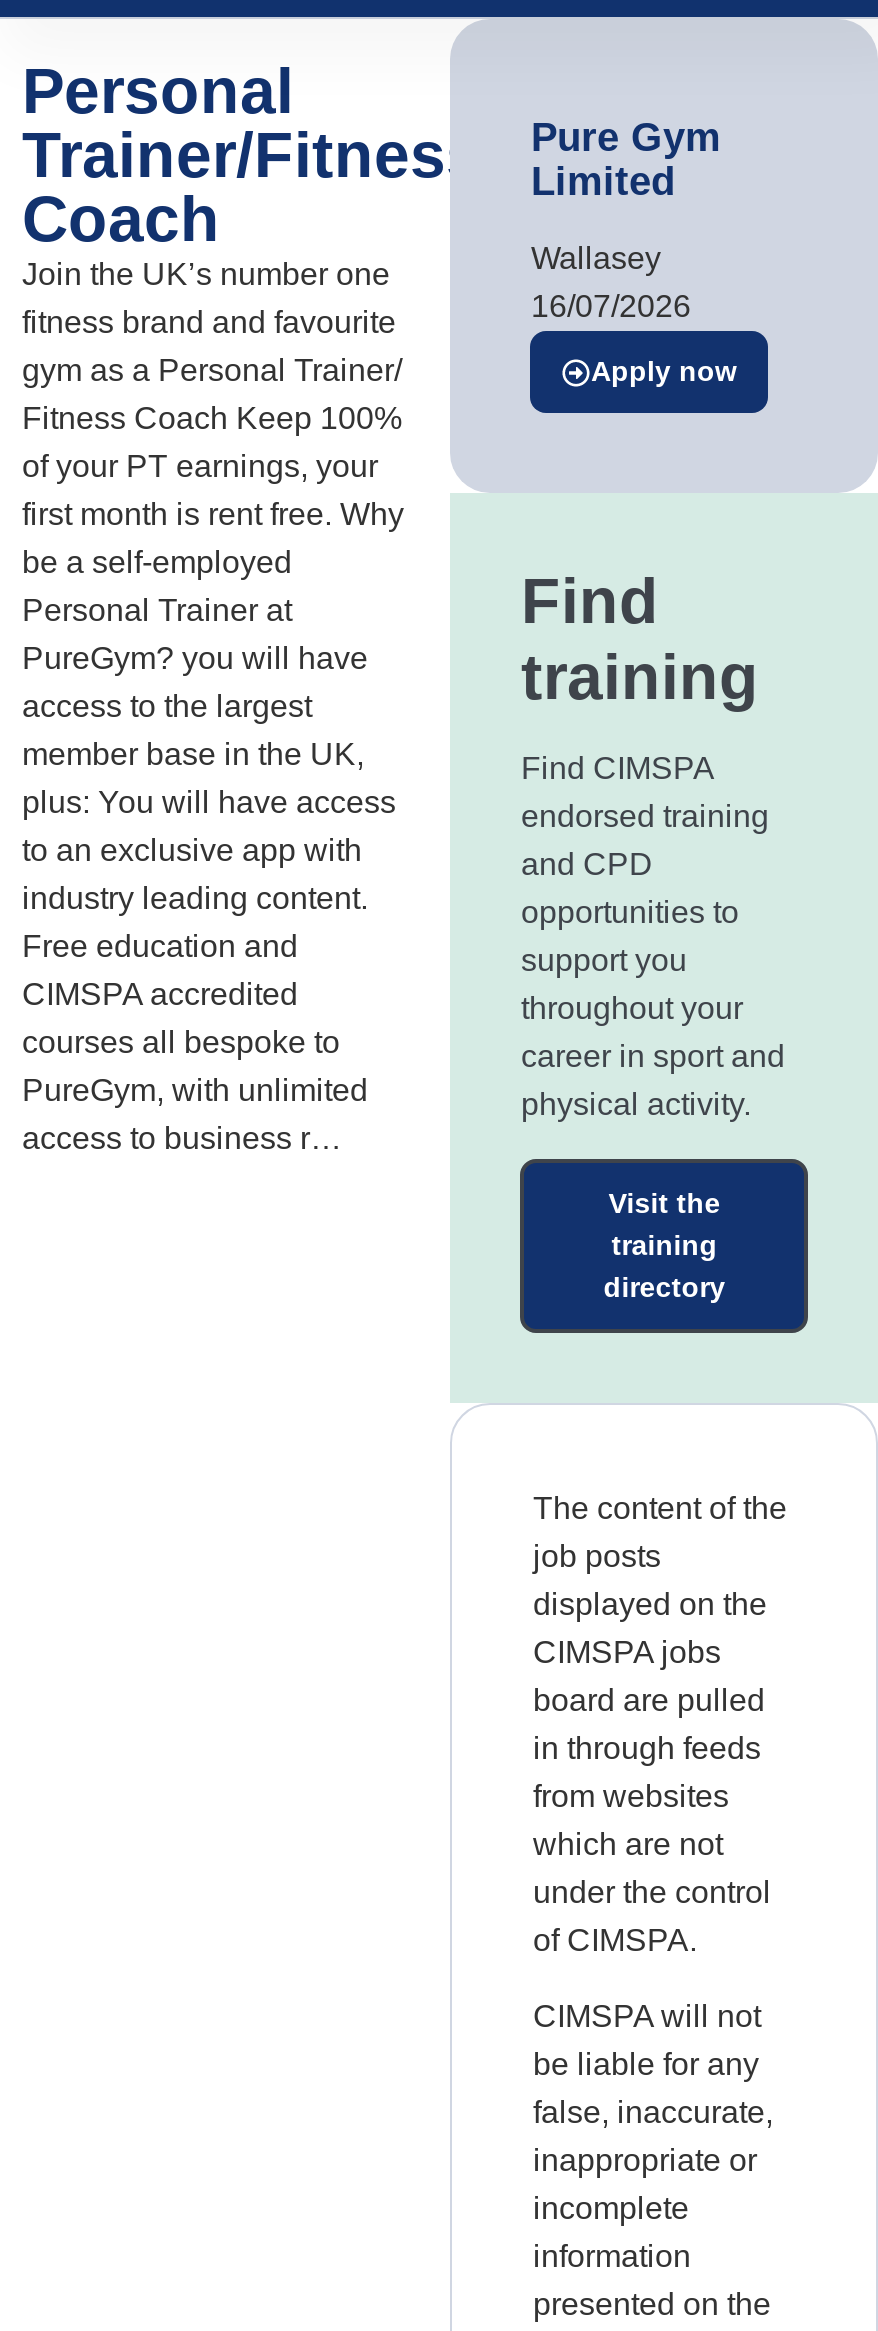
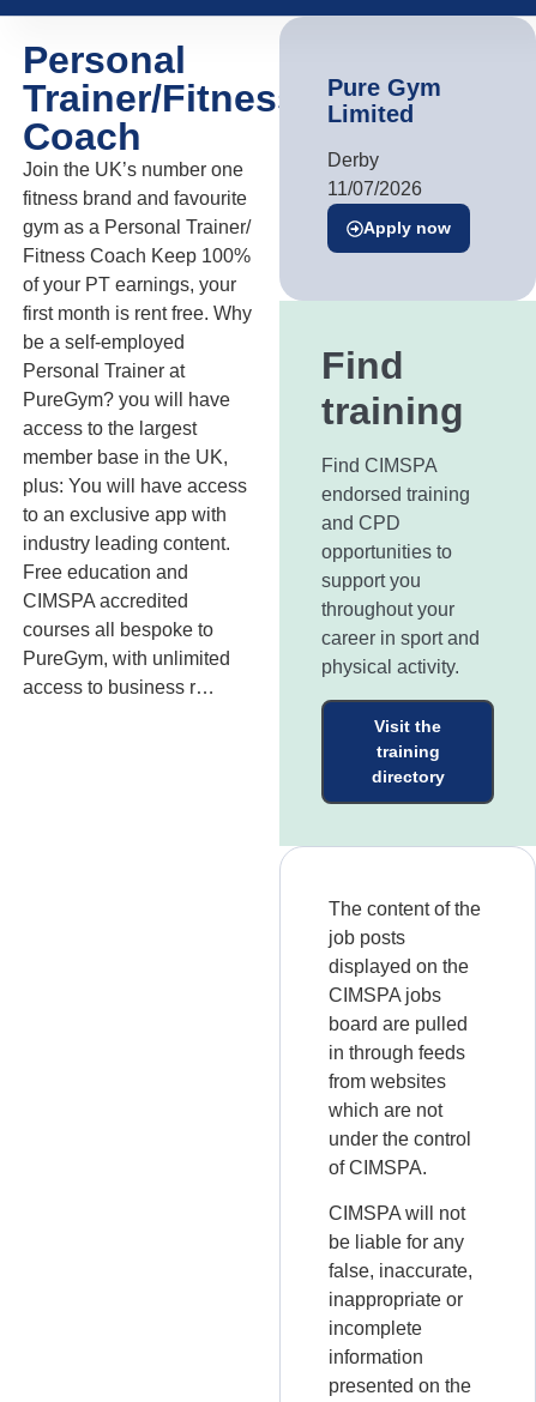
- Wallasey
- 16/07/2026
+ Derby
+ 11/07/2026
